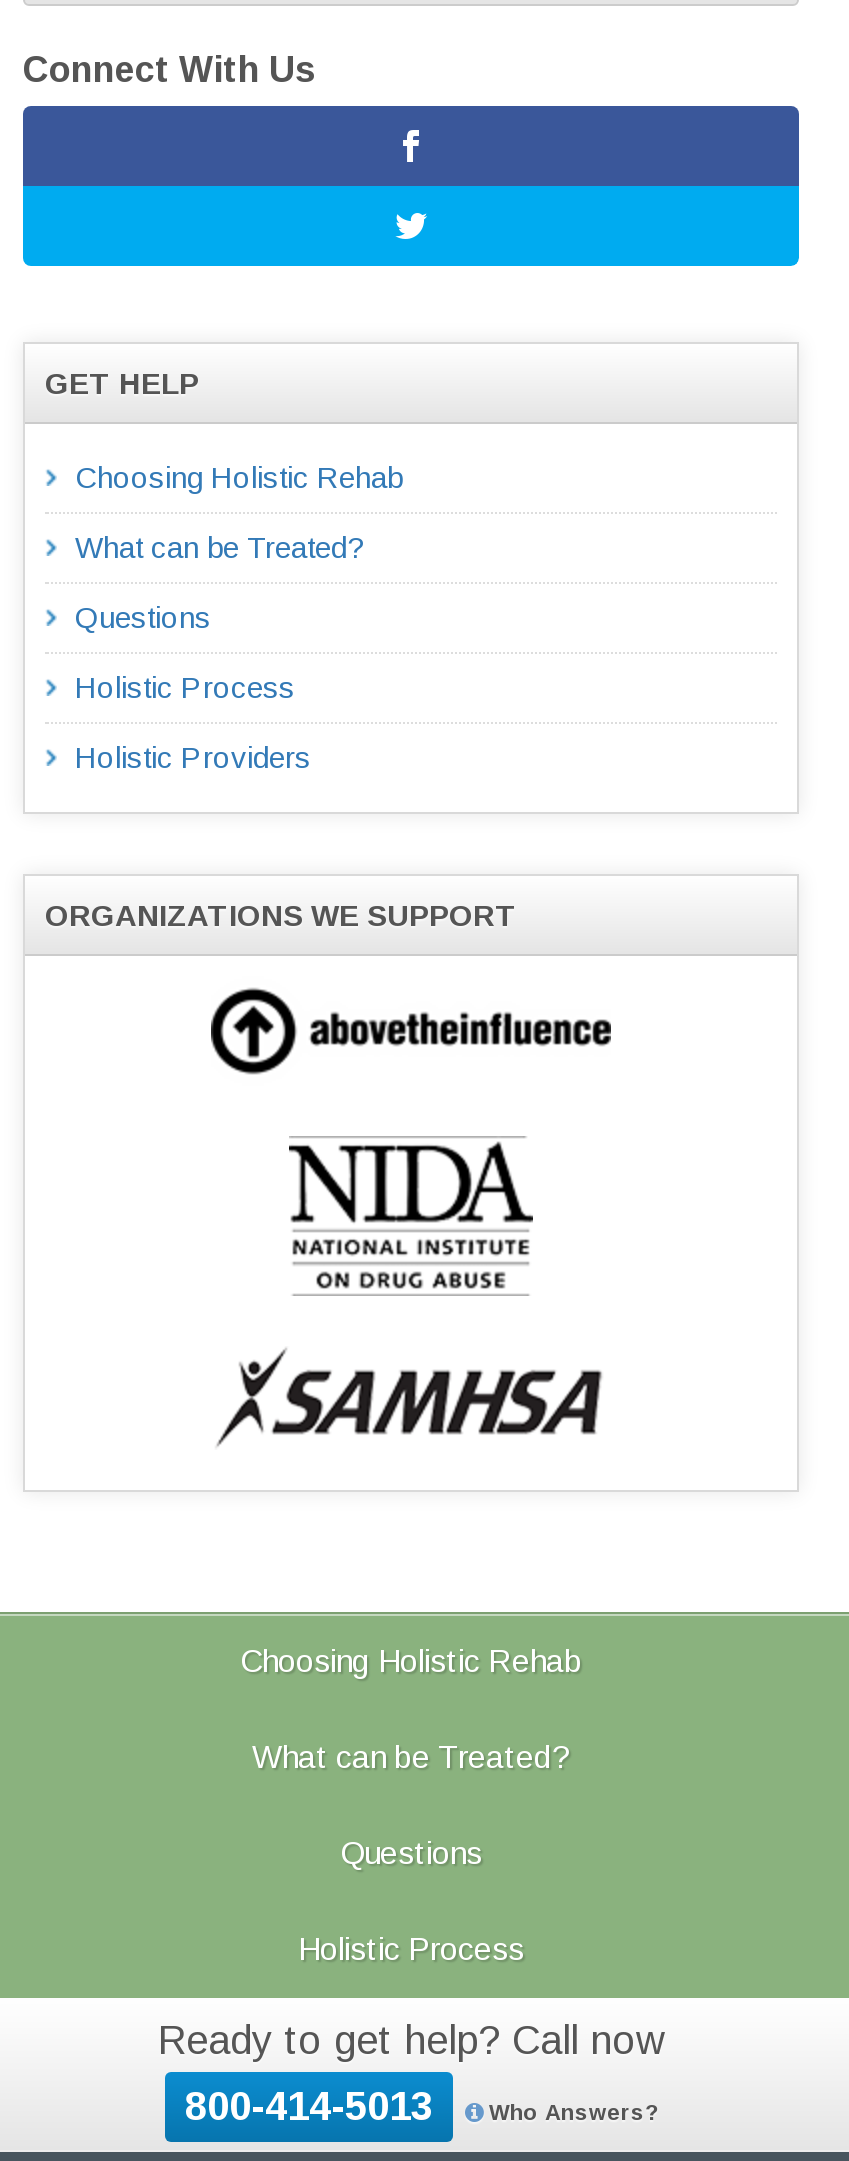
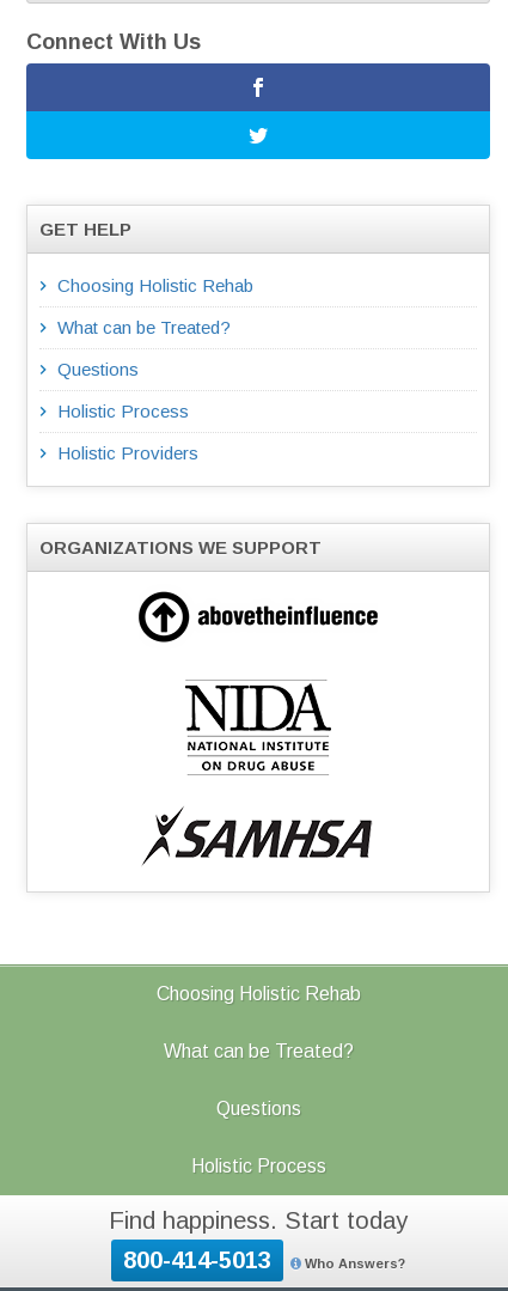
- Ready to get help? Call now
+ Find happiness. Start today
